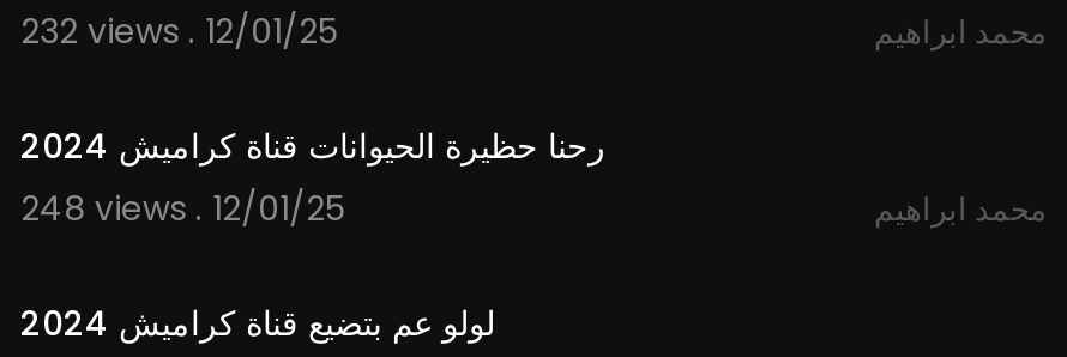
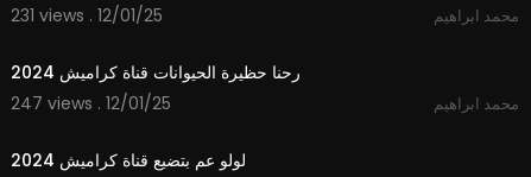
- 232 views . 12/01/25
+ 231 views . 12/01/25

- 248 views . 12/01/25
+ 247 views . 12/01/25
